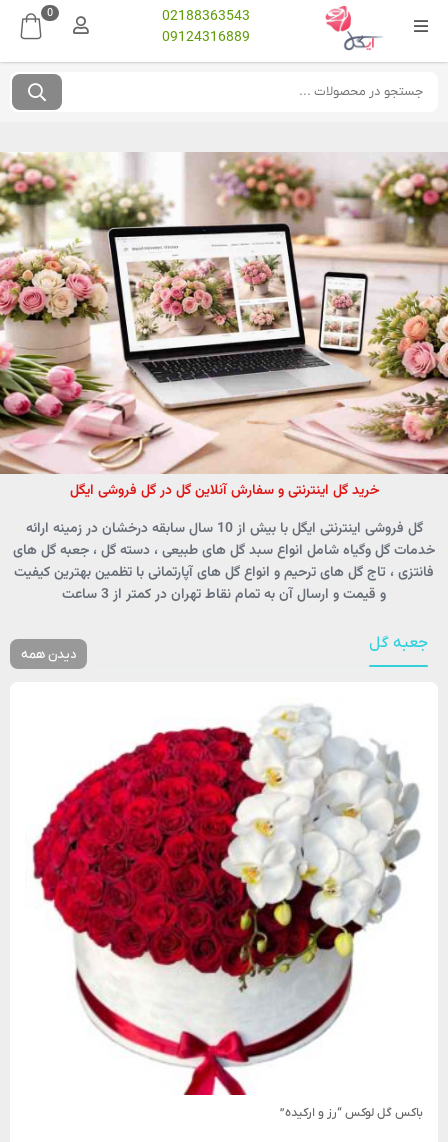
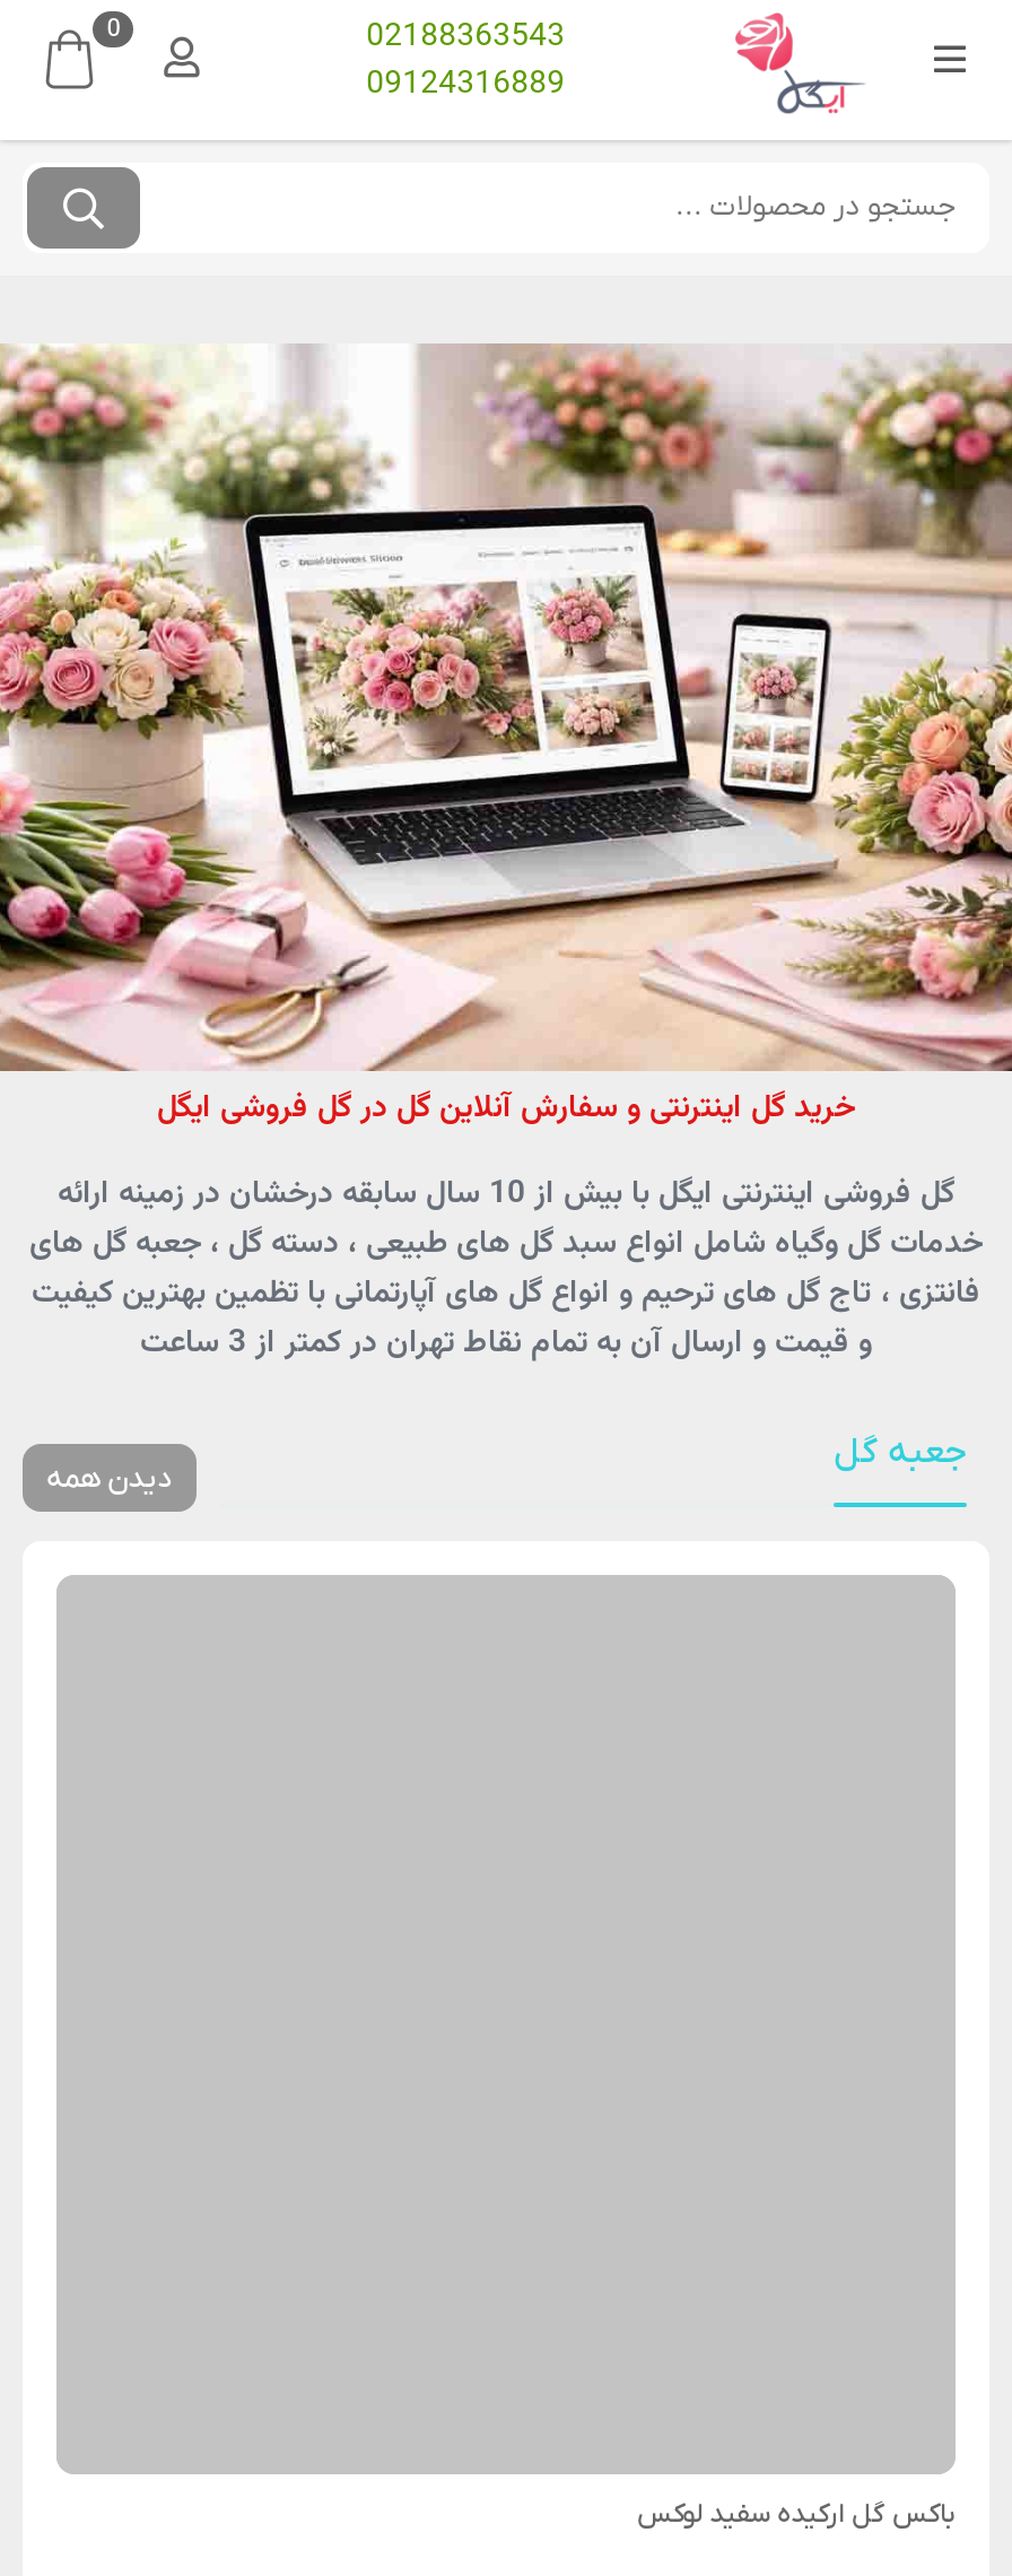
- [image]

- باکس گل لوکس “رز و ارکیده”
+ باکس گل ارکیده سفید لوکس
